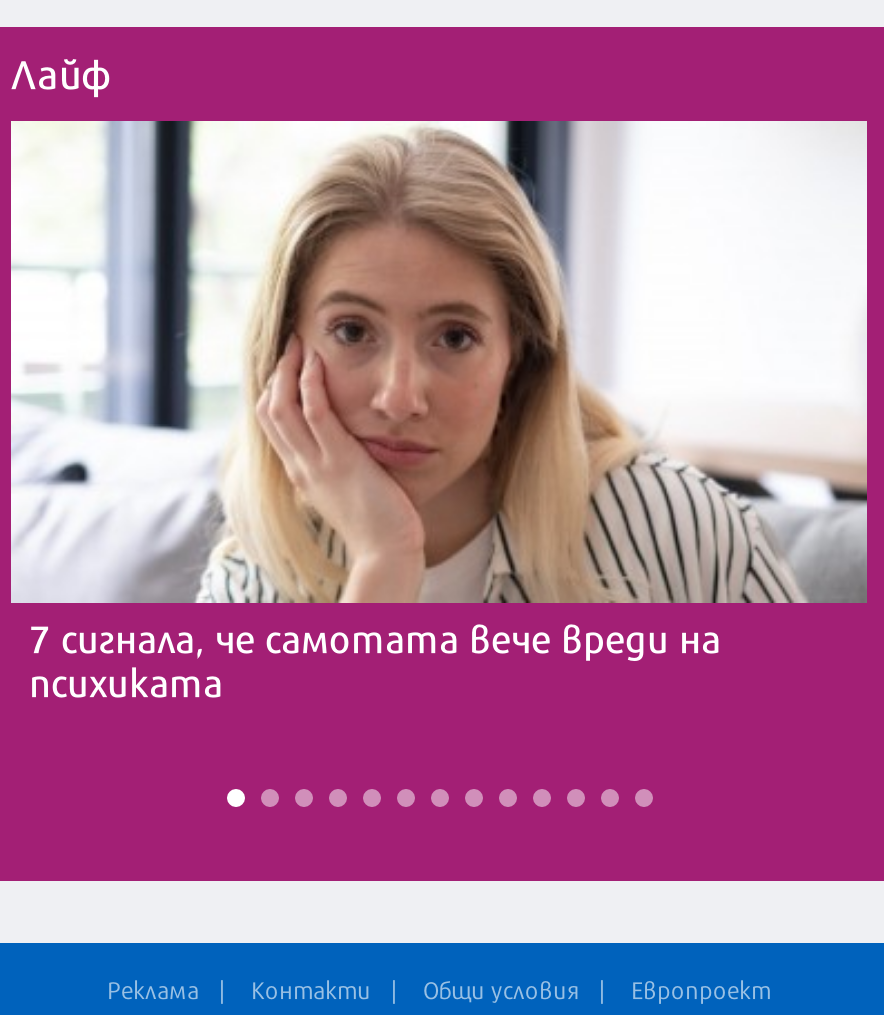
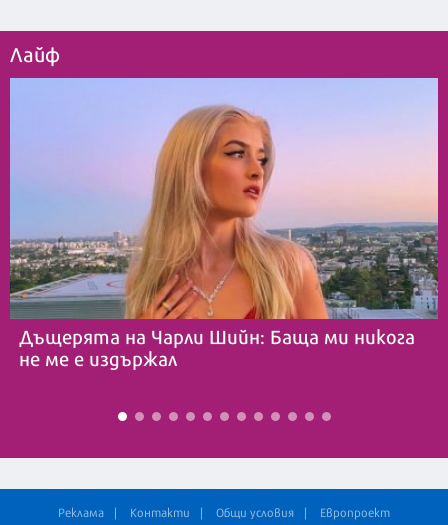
- [image]
- 7 сигнала, че самотата вече вреди на
- психиката
+ [image]
+ Дъщерята на Чарли Шийн: Баща ми никога
+ не ме е издържал
